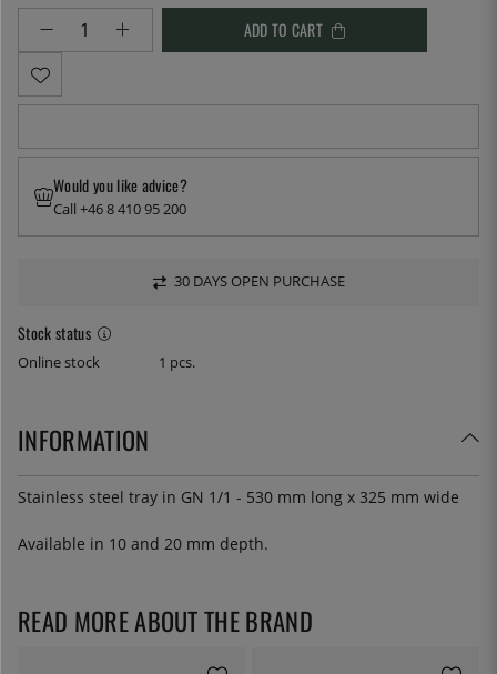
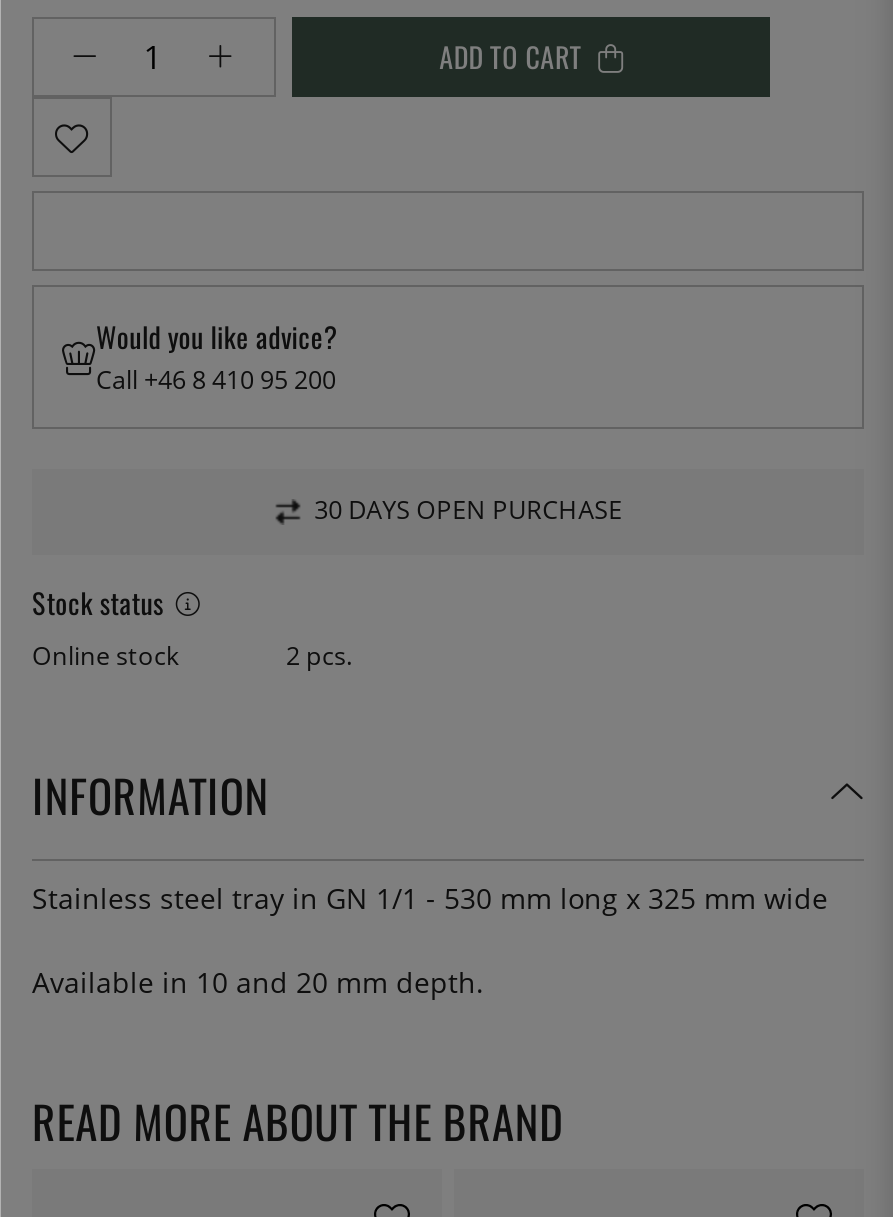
- 1 pcs.
+ 2 pcs.
